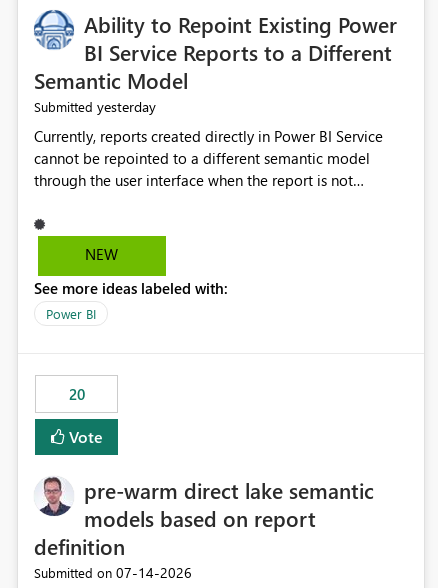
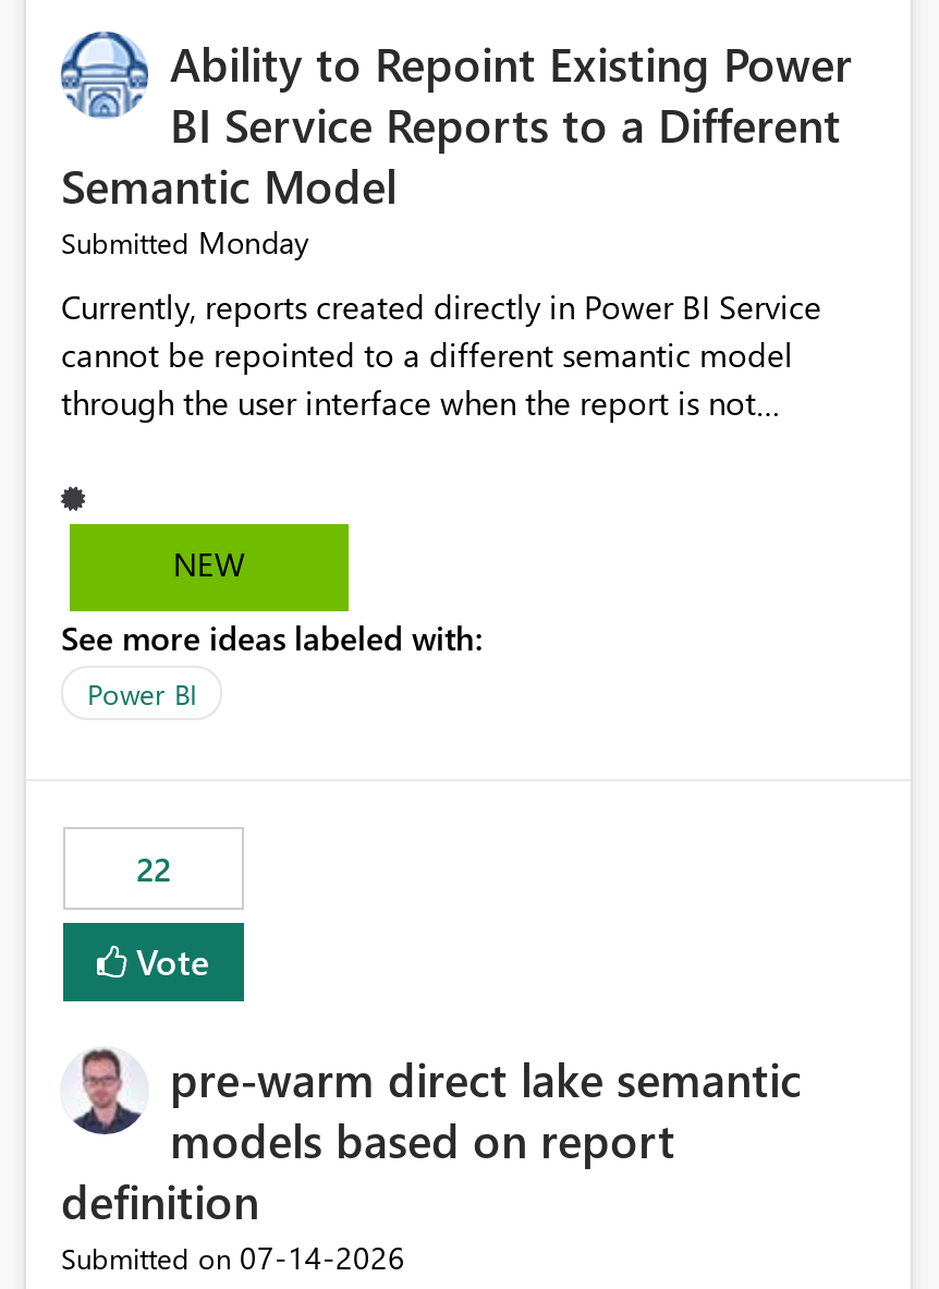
- Submitted yesterday
+ Submitted Monday

- 20
+ 22
